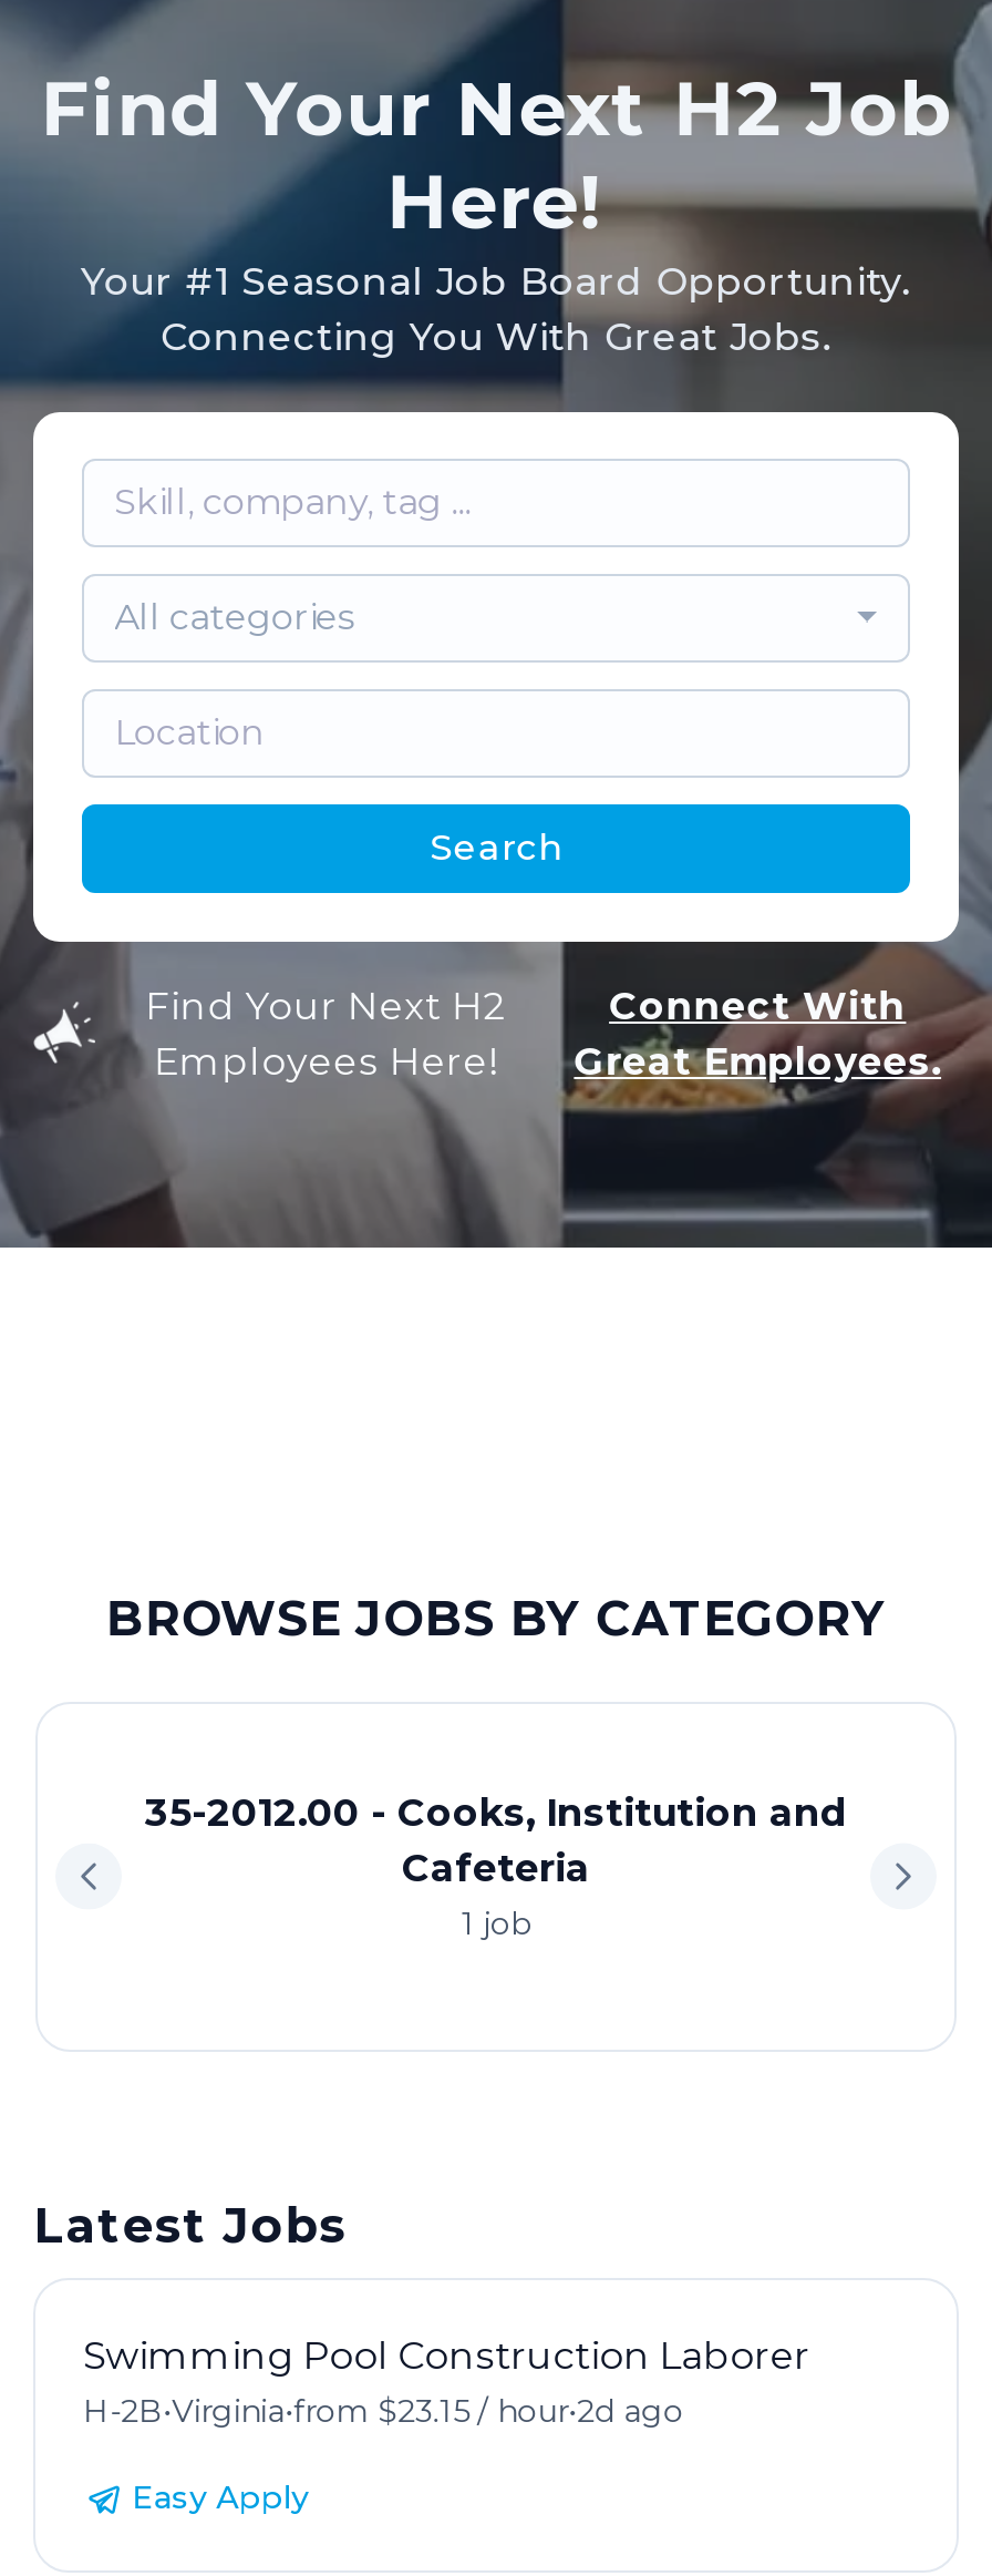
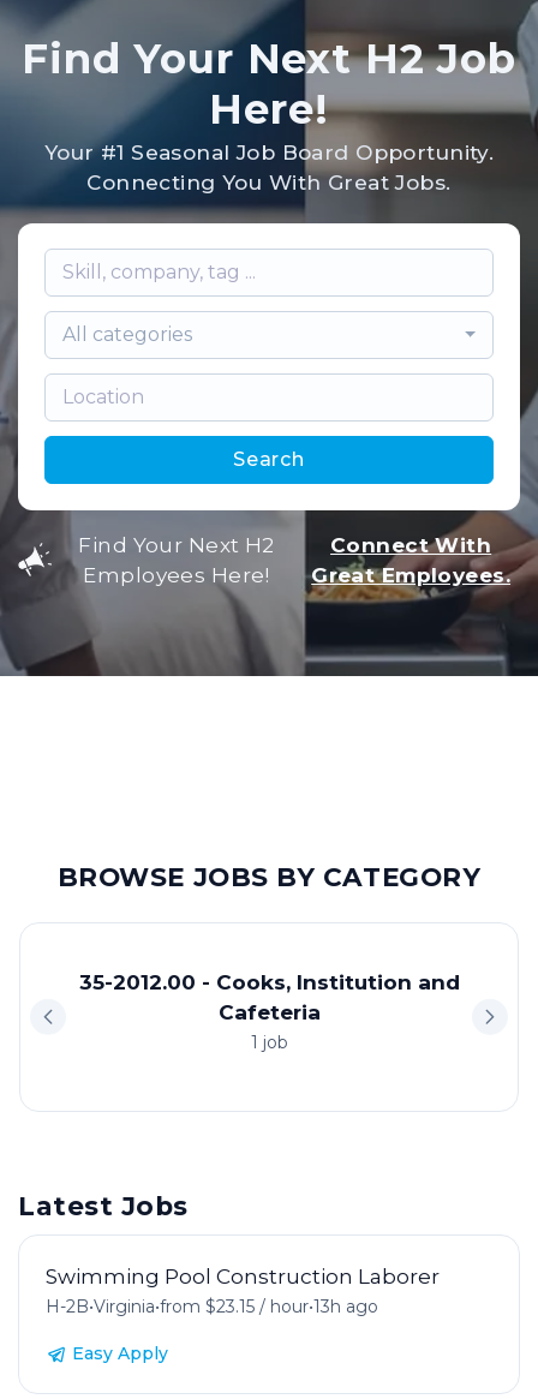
- H-2B•Virginia•from $23.15 / hour•2d ago
+ H-2B•Virginia•from $23.15 / hour•13h ago
